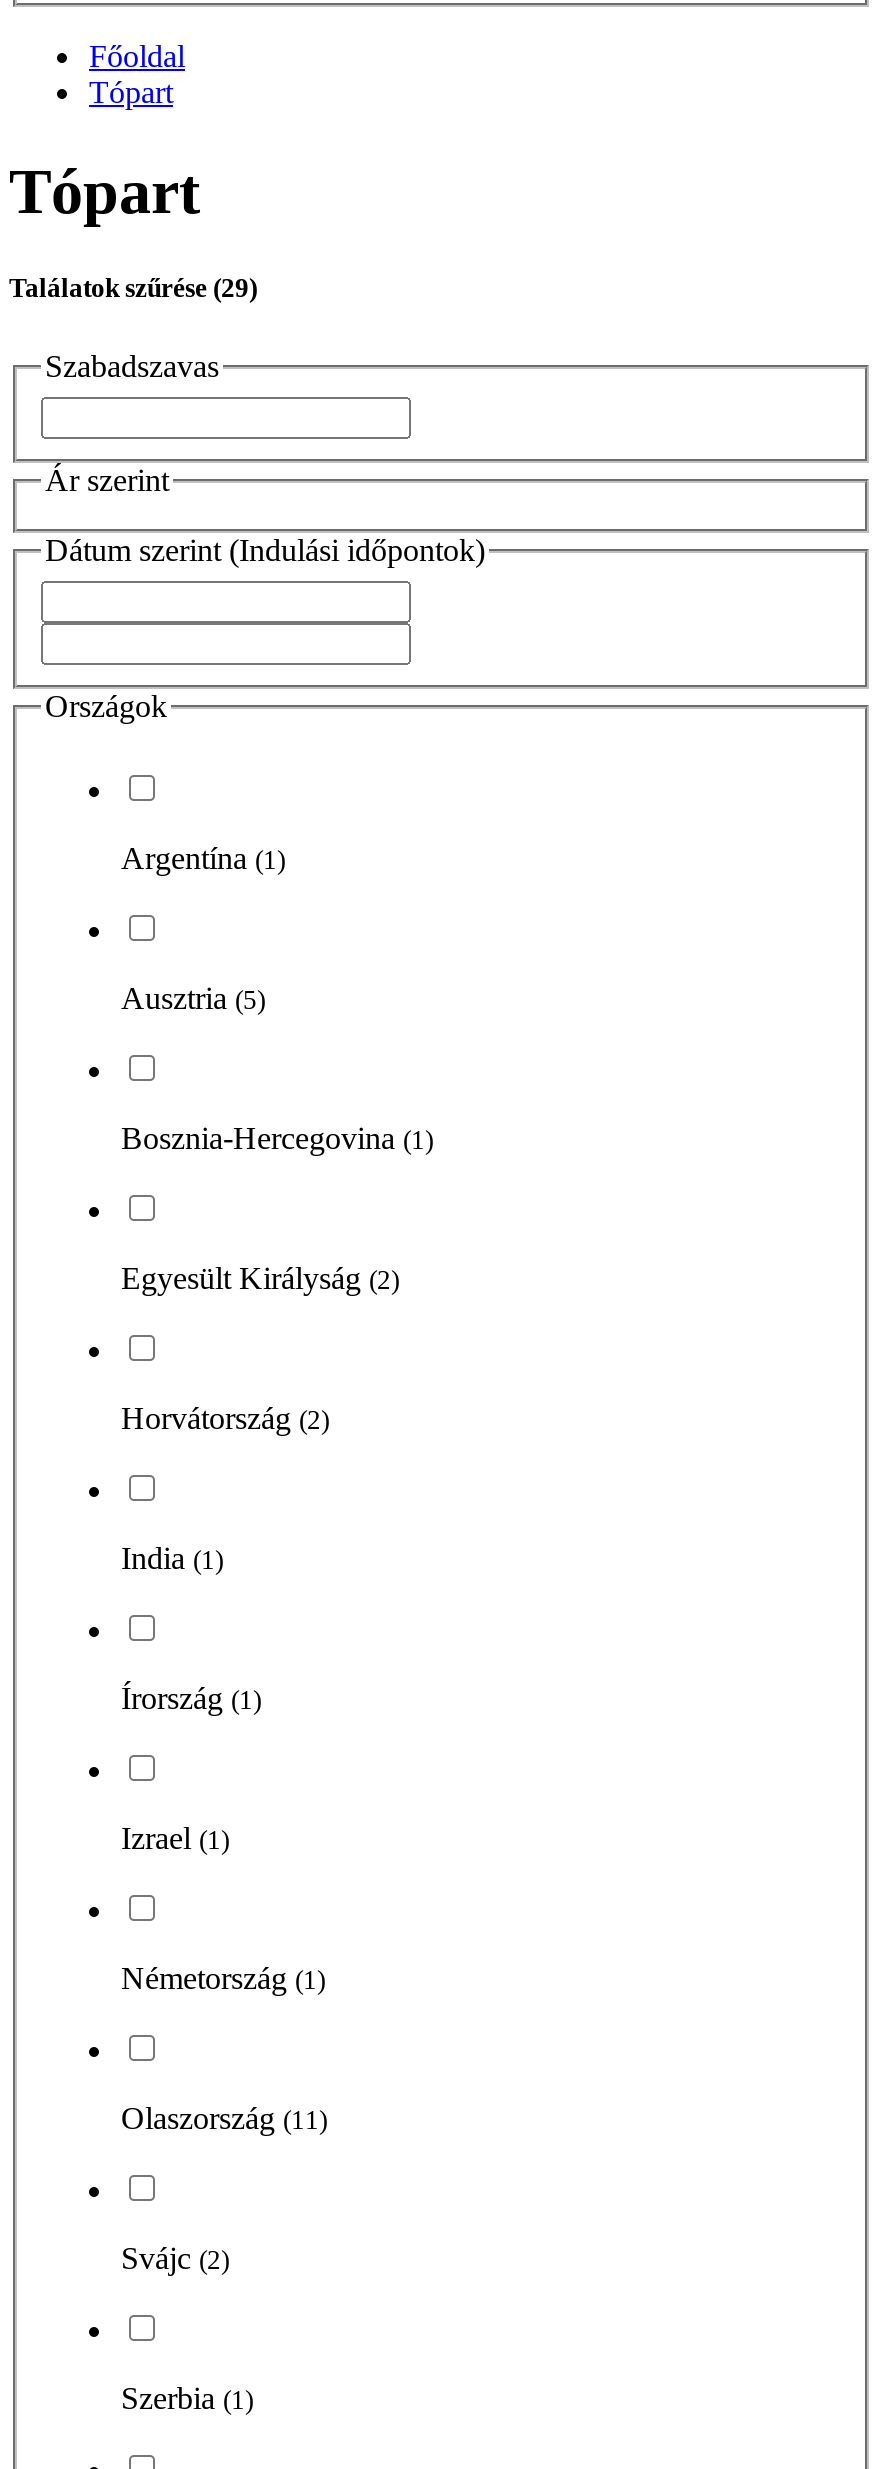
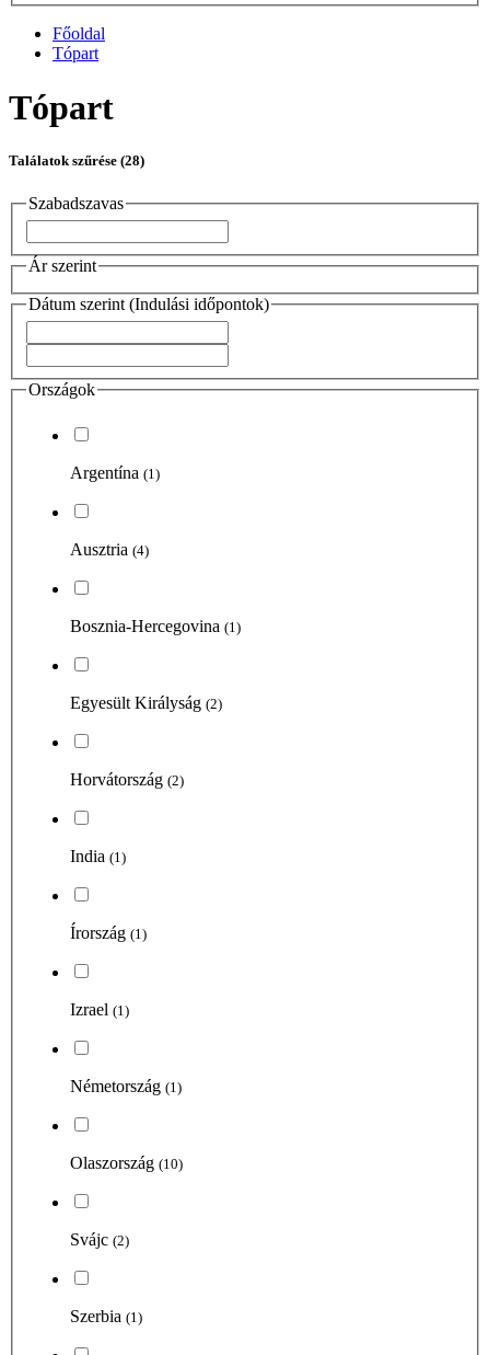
- Találatok szűrése (29)
+ Találatok szűrése (28)

- Ausztria (5)
+ Ausztria (4)

- Olaszország (11)
+ Olaszország (10)
